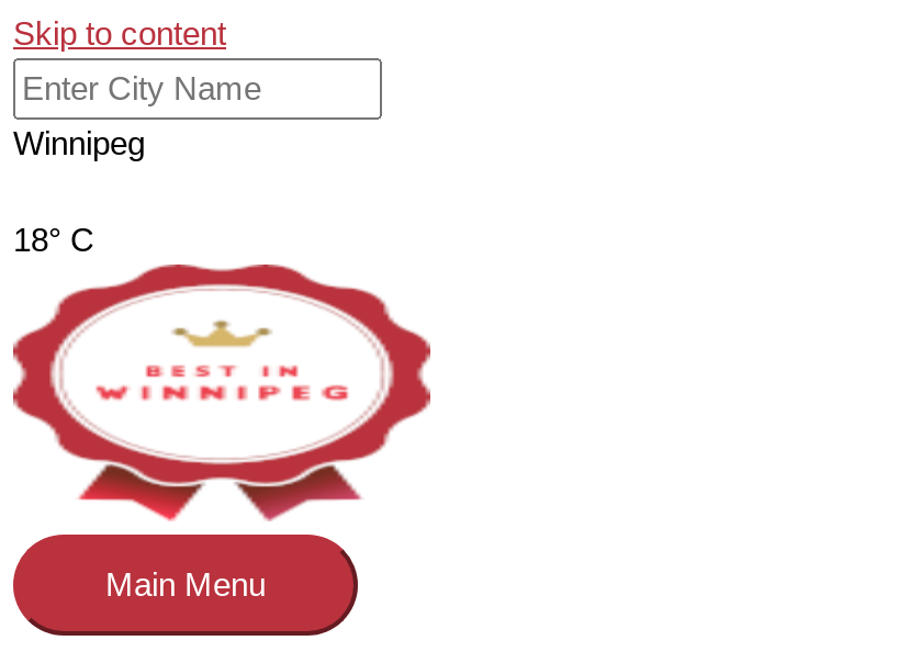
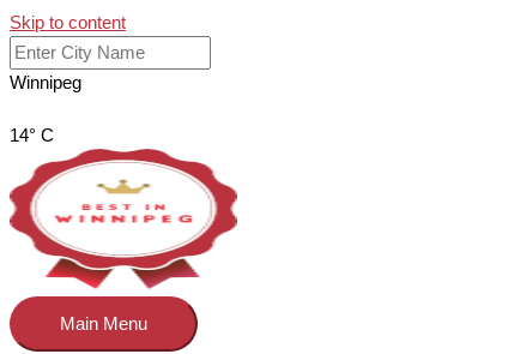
- 18° C
+ 14° C
